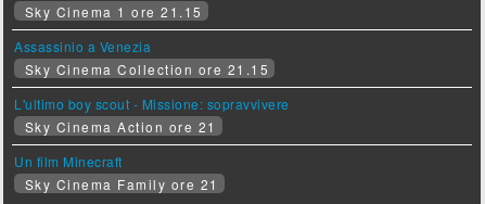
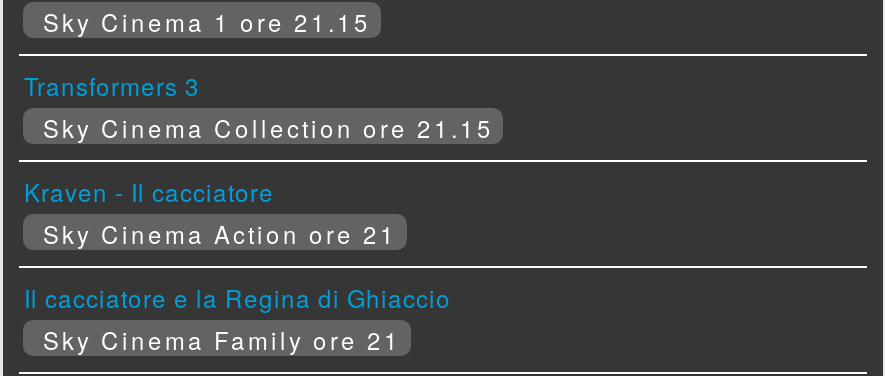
- Assassinio a Venezia
+ Transformers 3

- L'ultimo boy scout - Missione: sopravvivere
+ Kraven - Il cacciatore

- Un film Minecraft
+ Il cacciatore e la Regina di Ghiaccio
